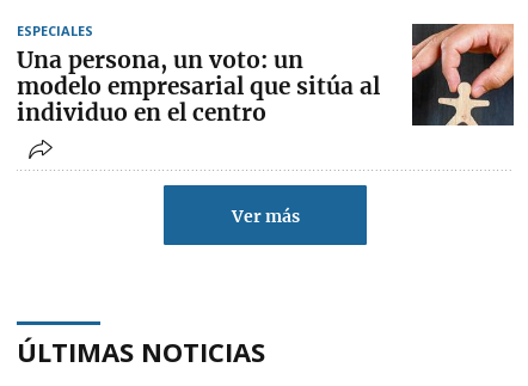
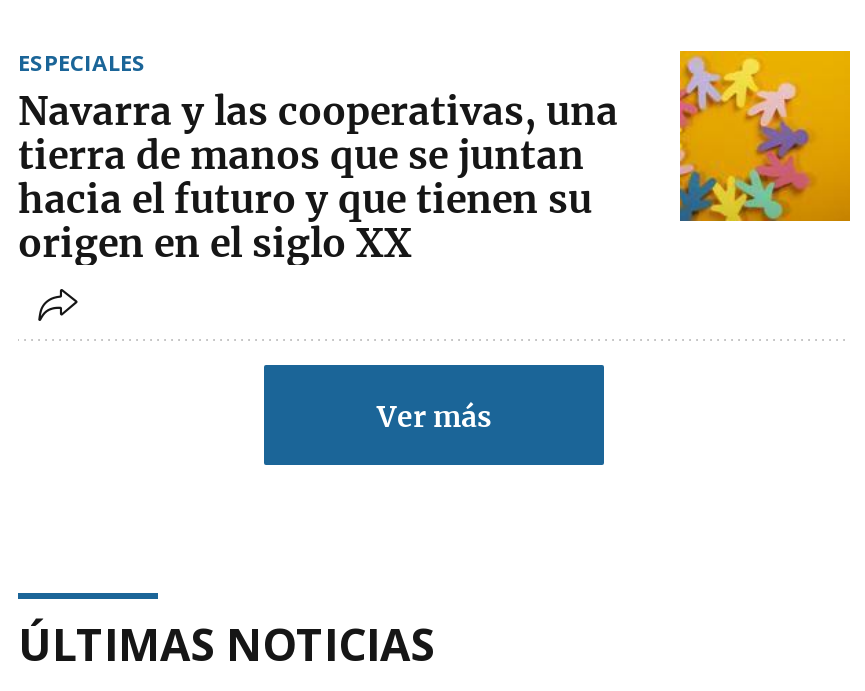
- [image]
- Una persona, un voto: un
- modelo empresarial que sitúa al
- individuo en el centro
+ [image]
+ Navarra y las cooperativas, una
+ tierra de manos que se juntan
+ hacia el futuro y que tienen su
+ origen en el siglo XX
